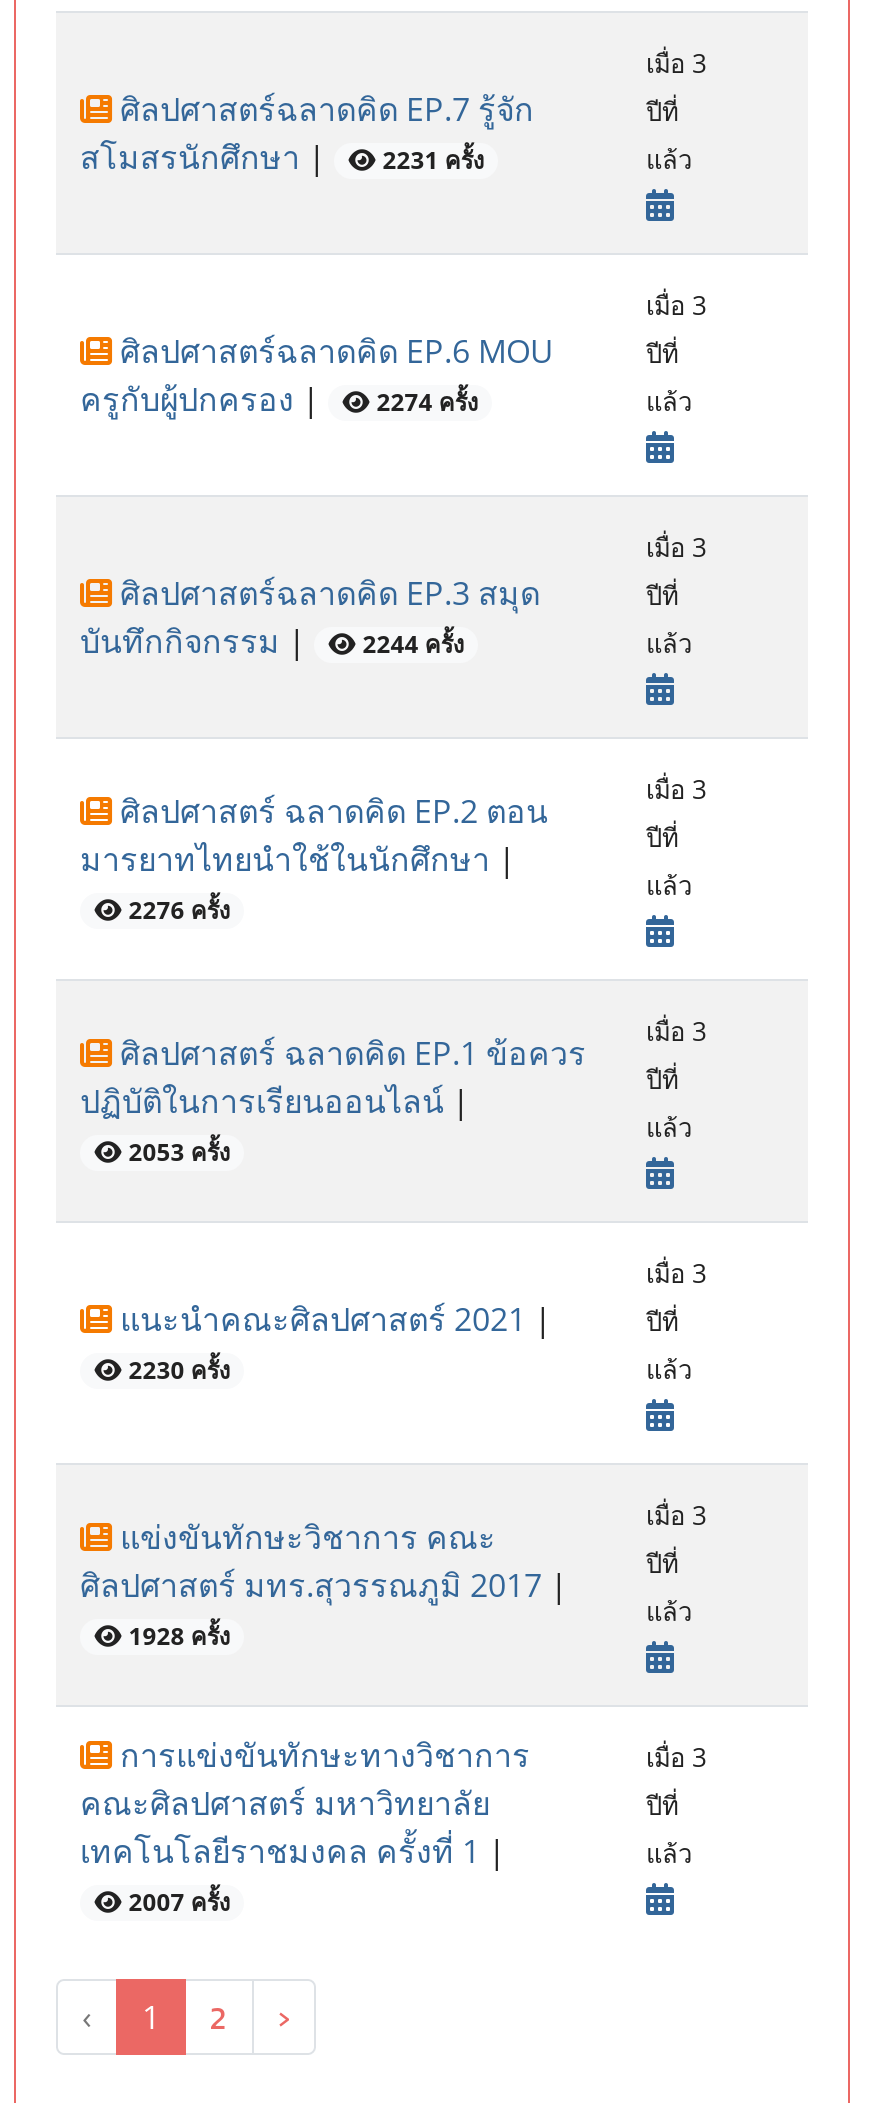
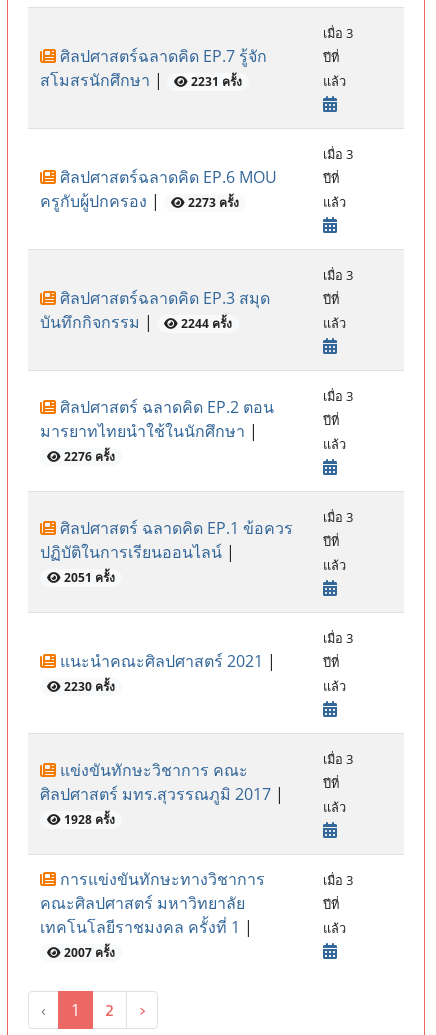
- 2274 ครั้ง
+ 2273 ครั้ง

- 2053 ครั้ง
+ 2051 ครั้ง
